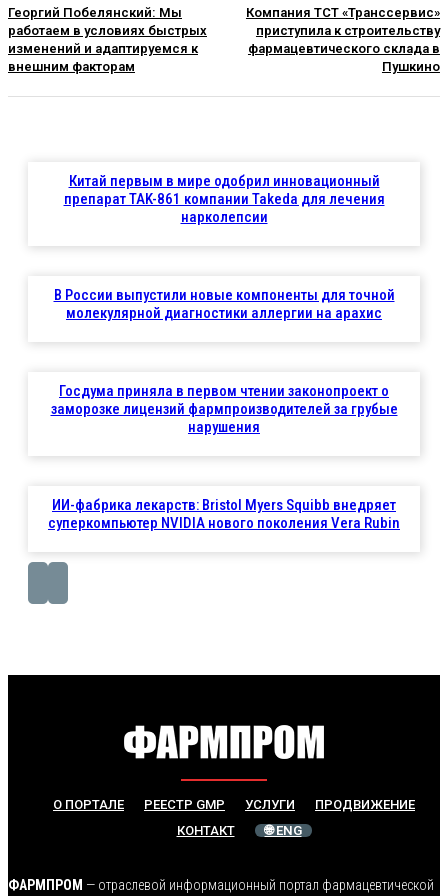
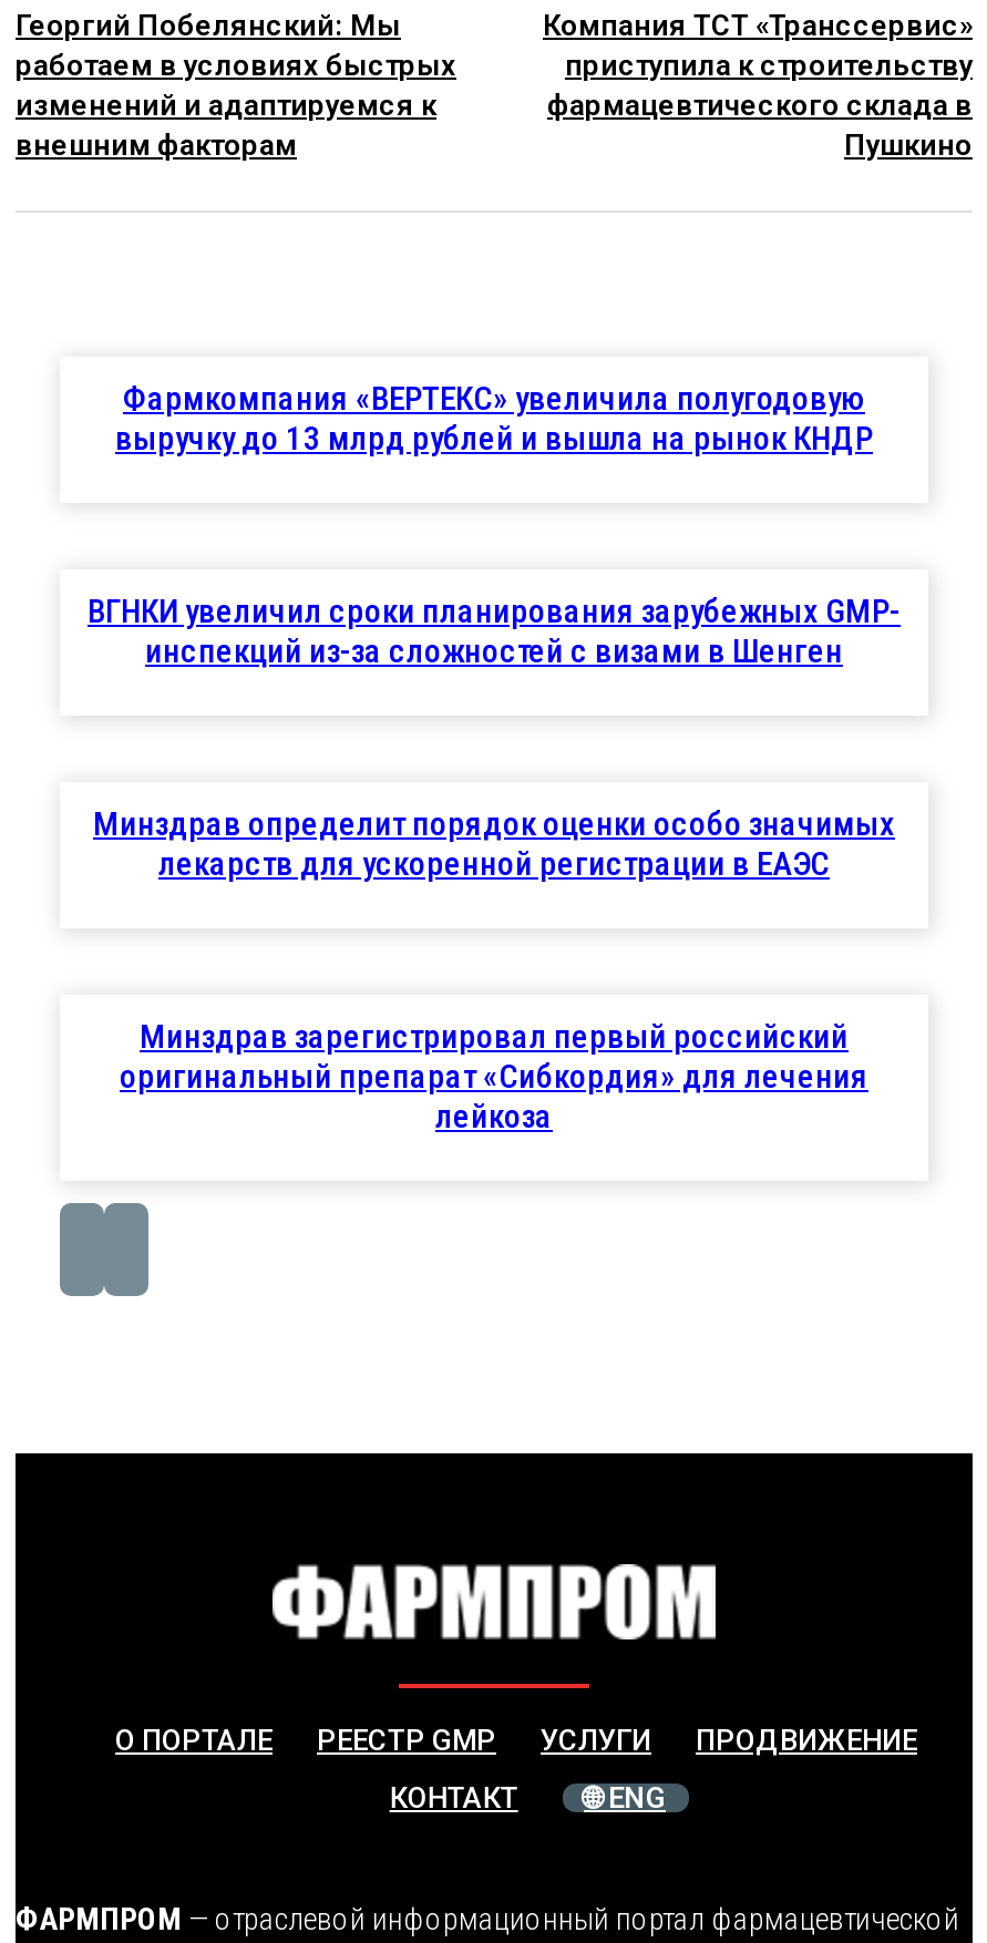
- Китай первым в мире одобрил инновационный
- препарат TAK-861 компании Takeda для лечения
- нарколепсии
+ Фармкомпания «ВЕРТЕКС» увеличила полугодовую
+ выручку до 13 млрд рублей и вышла на рынок КНДР

- В России выпустили новые компоненты для точной
- молекулярной диагностики аллергии на арахис
+ ВГНКИ увеличил сроки планирования зарубежных GMP-
+ инспекций из-за сложностей с визами в Шенген

- Госдума приняла в первом чтении законопроект о
- заморозке лицензий фармпроизводителей за грубые
- нарушения
+ Минздрав определит порядок оценки особо значимых
+ лекарств для ускоренной регистрации в ЕАЭС

- ИИ-фабрика лекарств: Bristol Myers Squibb внедряет
- суперкомпьютер NVIDIA нового поколения Vera Rubin
+ Минздрав зарегистрировал первый российский
+ оригинальный препарат «Сибкордия» для лечения
+ лейкоза
